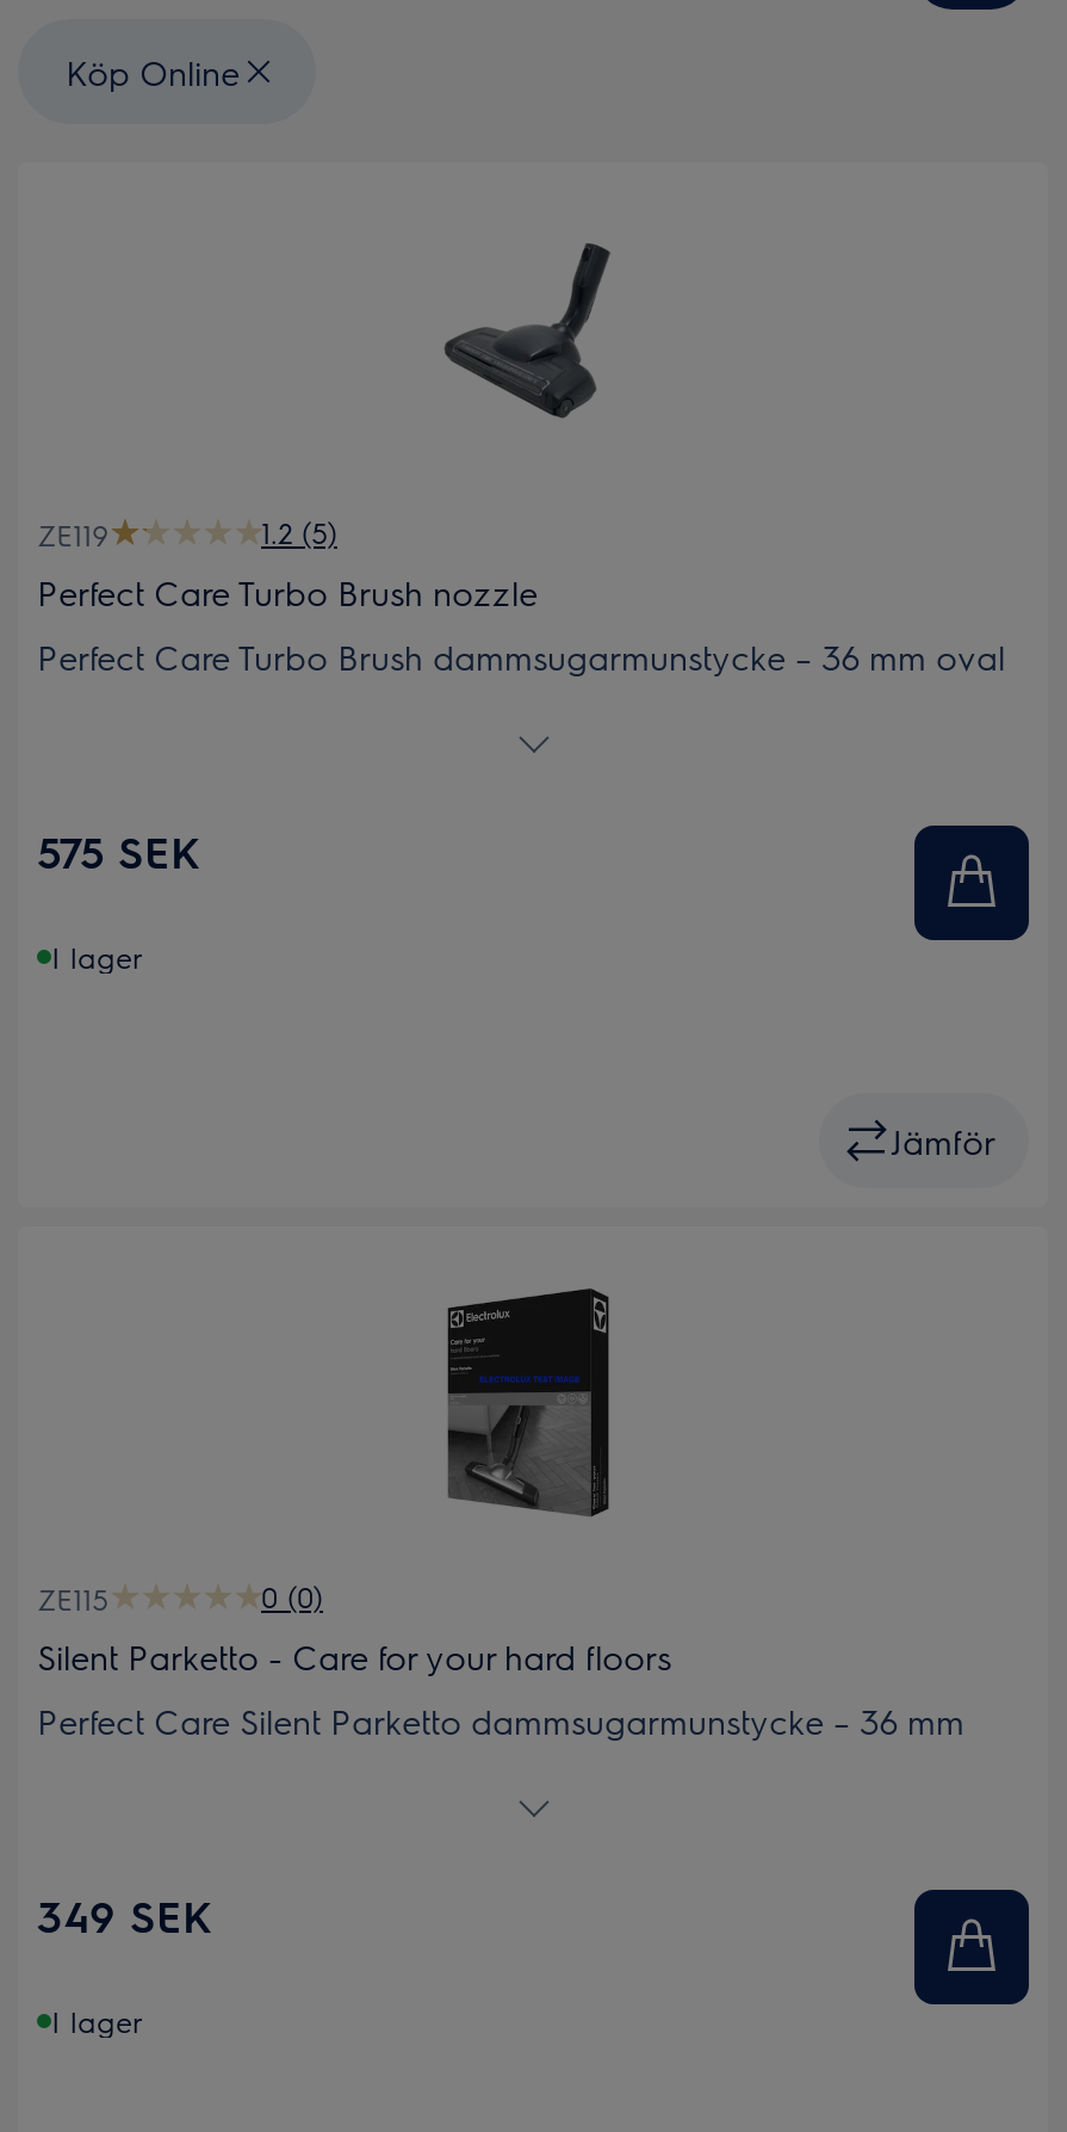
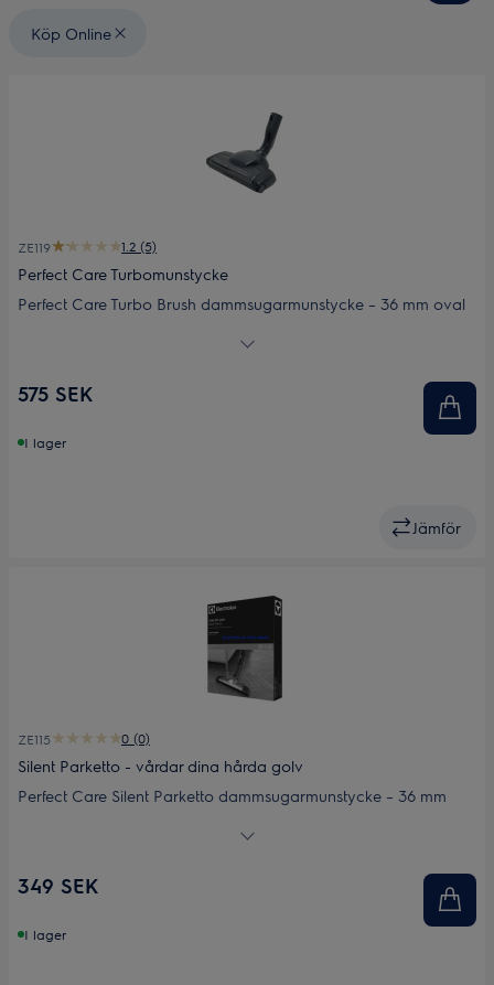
- Perfect Care Turbo Brush nozzle
+ Perfect Care Turbomunstycke

- Silent Parketto - Care for your hard floors
+ Silent Parketto - vårdar dina hårda golv
